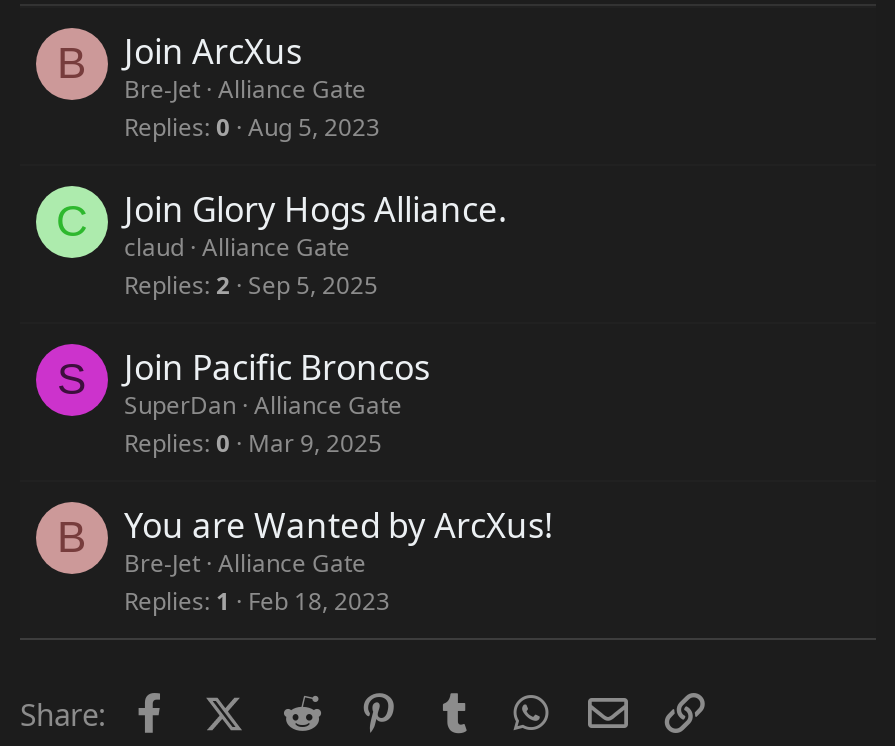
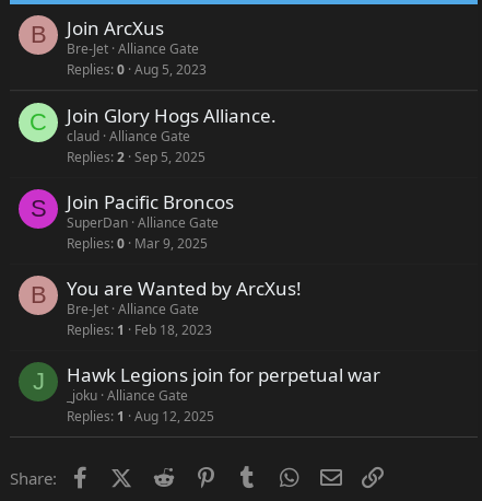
+ J
+ Hawk Legions join for perpetual war
+ _joku Alliance Gate
+ Replies 1 Aug 12, 2025
